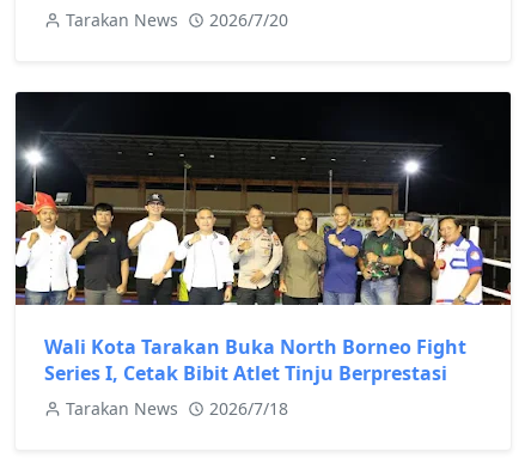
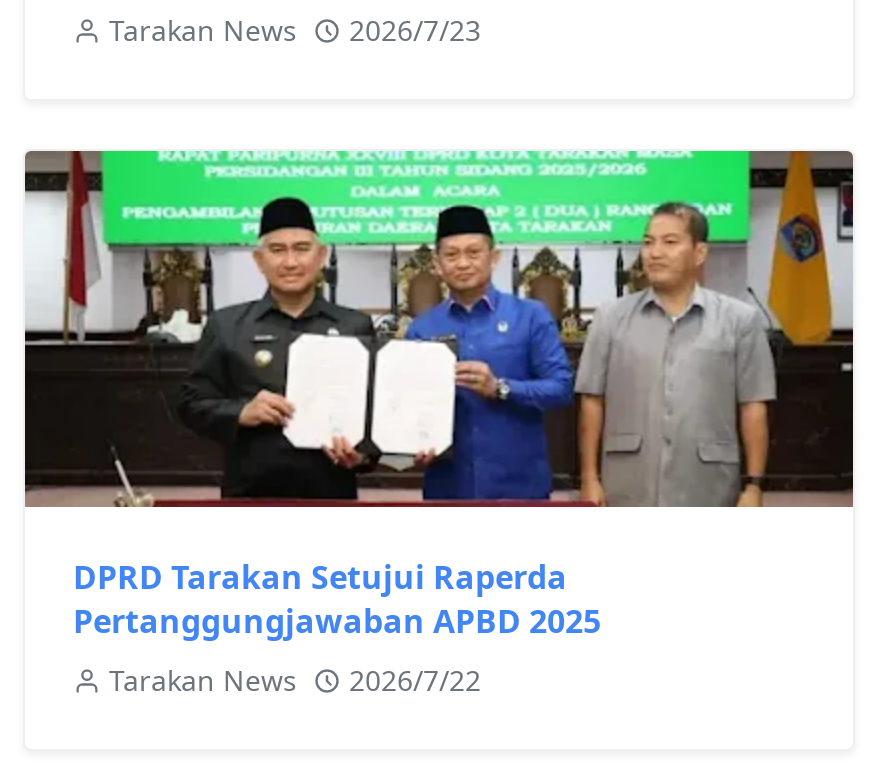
- Tarakan News 2026/7/20
+ Tarakan News 2026/7/23

- [image]
- Wali Kota Tarakan Buka North Borneo Fight
- Series I, Cetak Bibit Atlet Tinju Berprestasi
+ [image]
+ DPRD Tarakan Setujui Raperda
+ Pertanggungjawaban APBD 2025

- Tarakan News 2026/7/18
+ Tarakan News 2026/7/22
